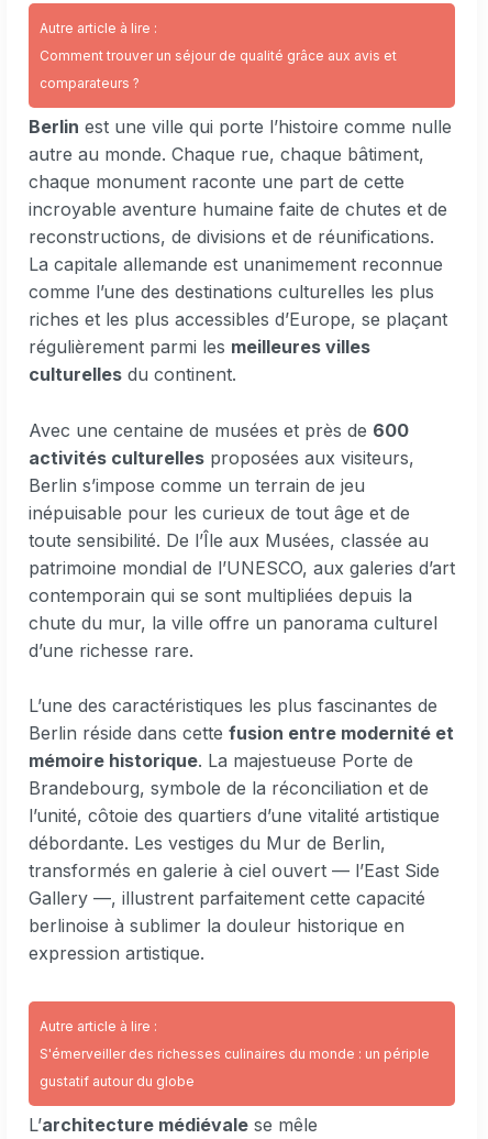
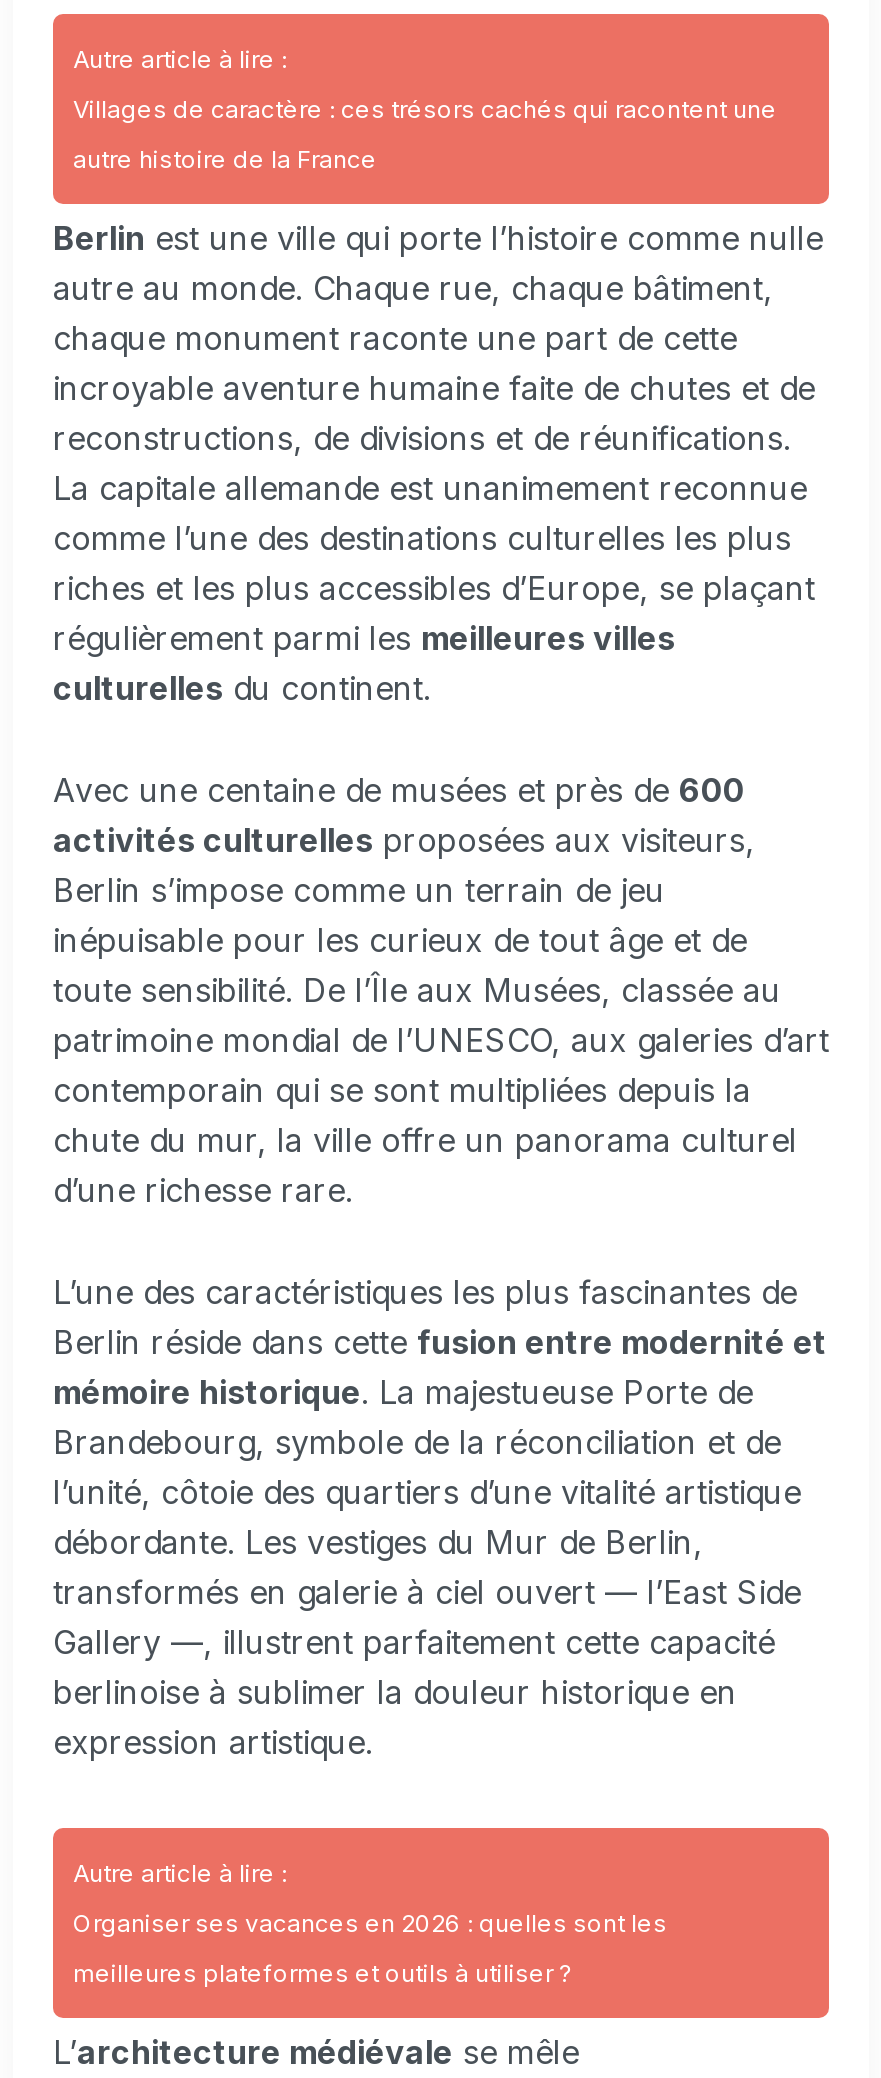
- Comment trouver un séjour de qualité grâce aux avis et
+ Villages de caractère : ces trésors cachés qui racontent une

- comparateurs ?
+ autre histoire de la France

- S'émerveiller des richesses culinaires du monde : un périple
+ Organiser ses vacances en 2026 : quelles sont les

- gustatif autour du globe
+ meilleures plateformes et outils à utiliser ?
